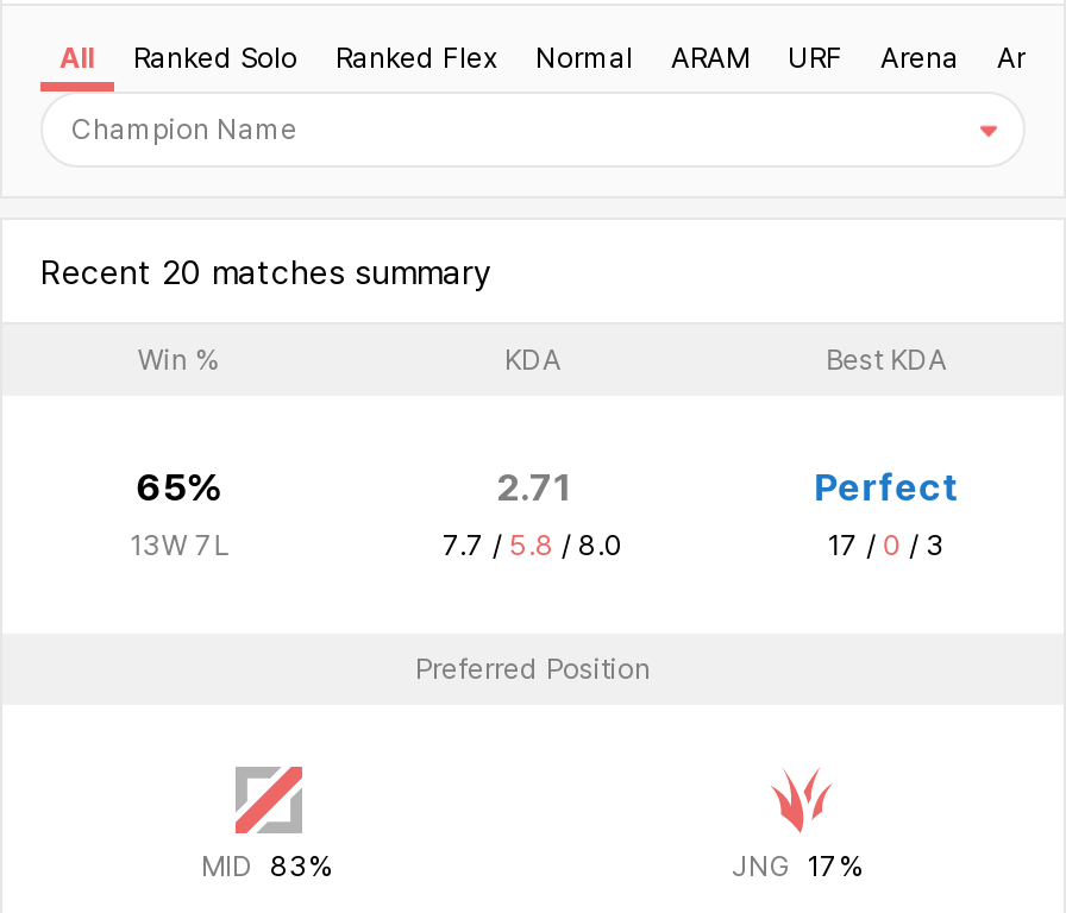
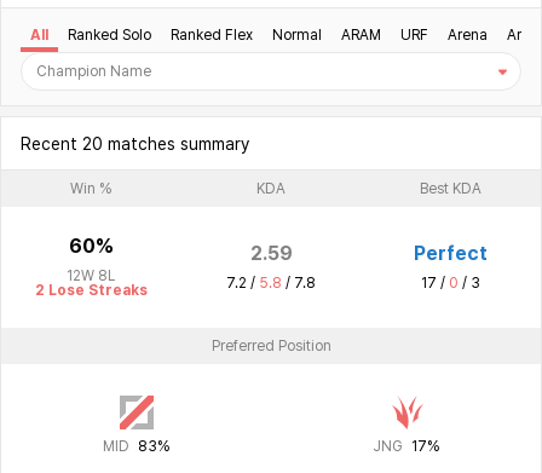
- 65%
- 13W 7L
+ 60%
+ 12W 8L
+ 2 Lose Streaks

- 2.71
+ 2.59

- 7.7 / 5.8 / 8.0
+ 7.2 / 5.8 / 7.8
